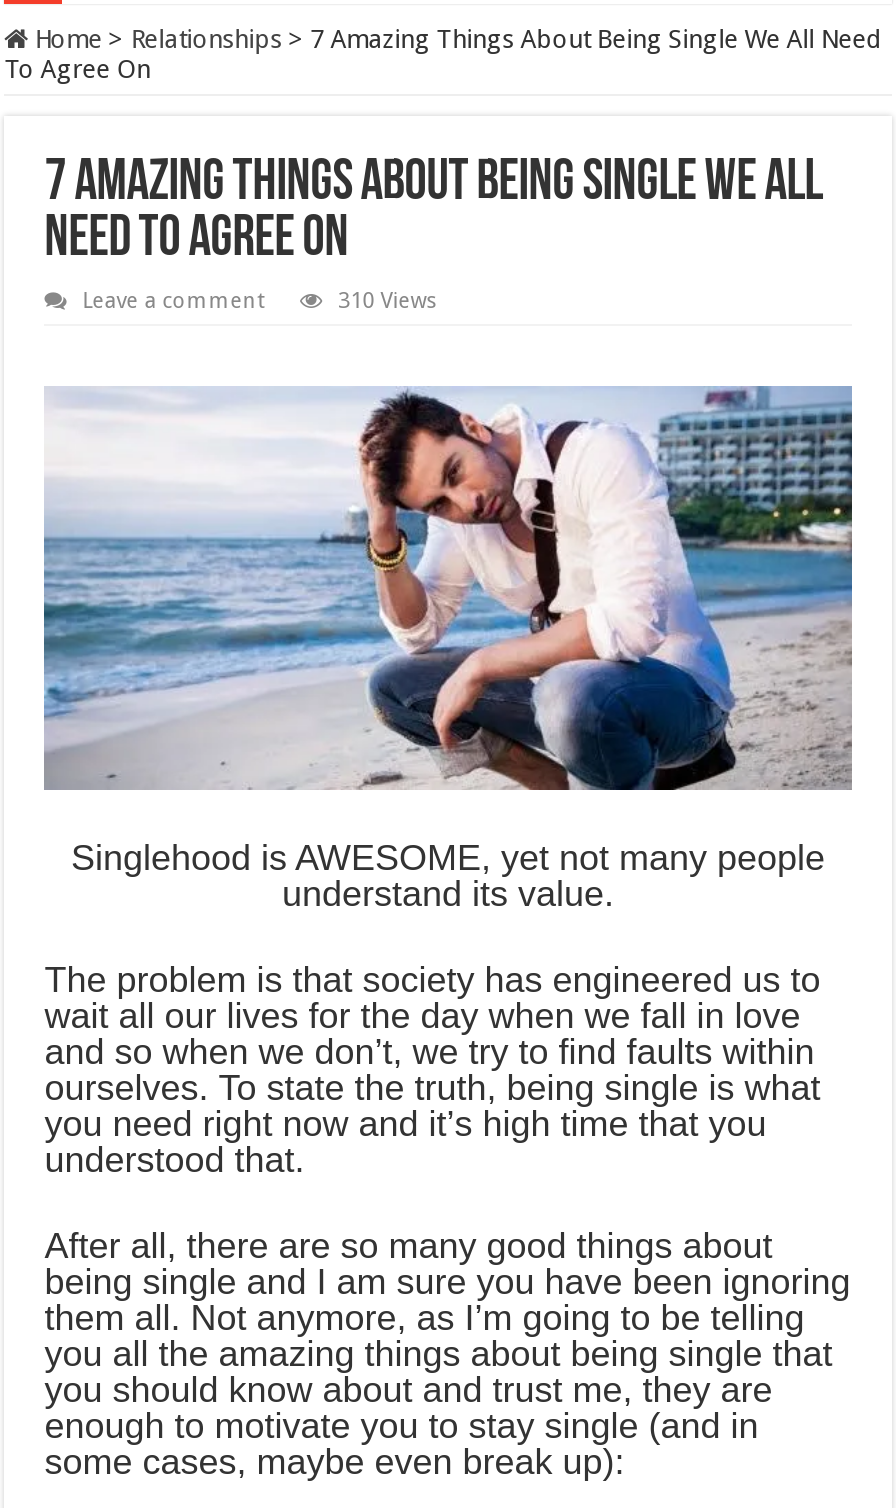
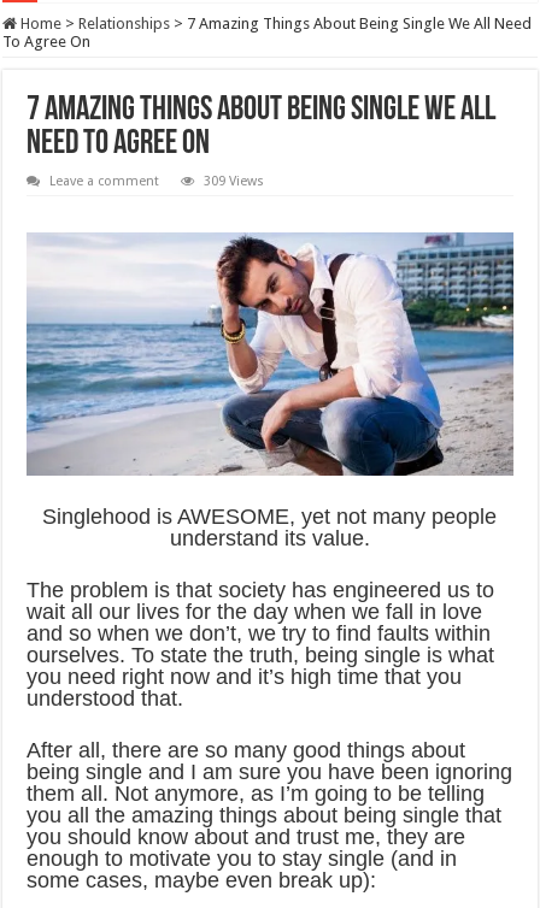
- 310 Views
+ 309 Views
